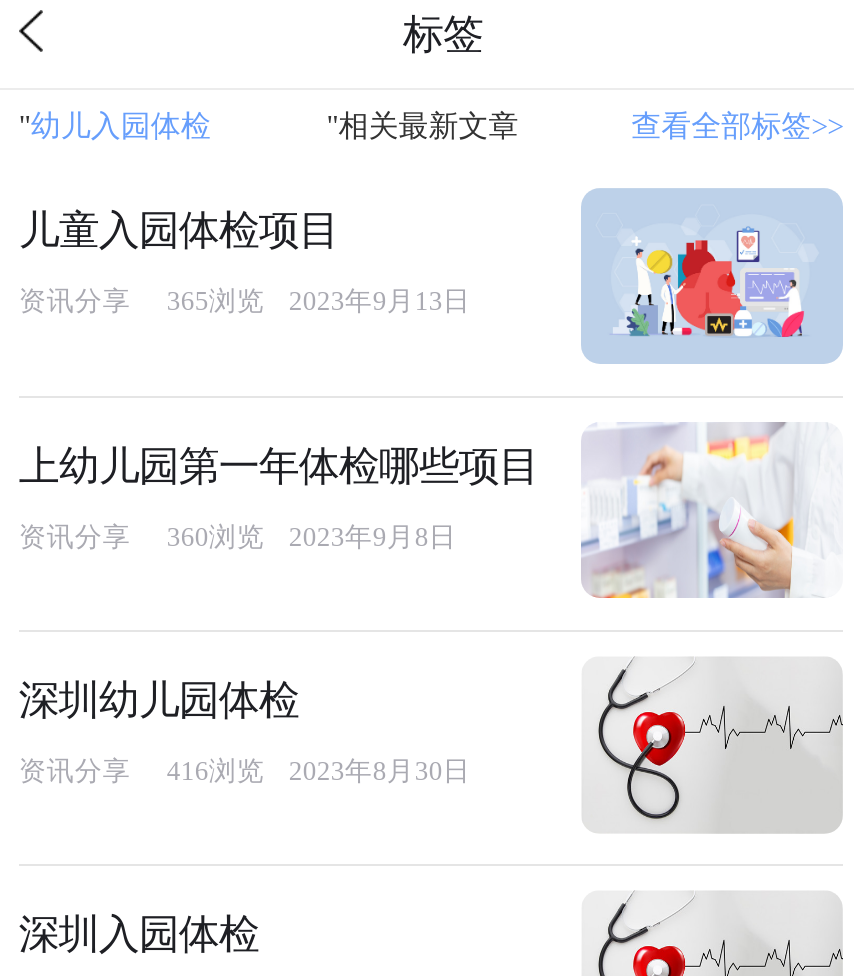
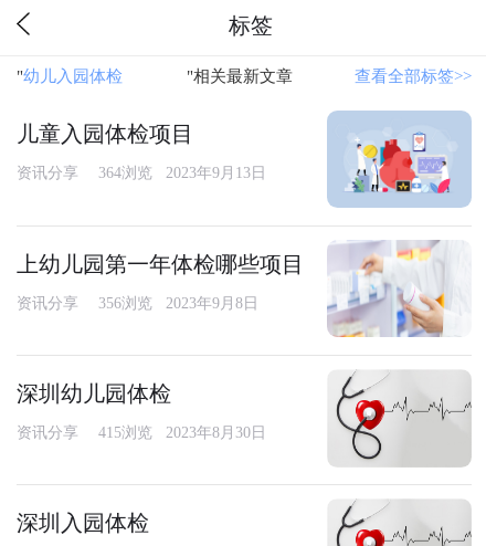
- 资讯分享 365浏览 2023年9月13日
+ 资讯分享 364浏览 2023年9月13日

- 资讯分享 360浏览 2023年9月8日
+ 资讯分享 356浏览 2023年9月8日

- 资讯分享 416浏览 2023年8月30日
+ 资讯分享 415浏览 2023年8月30日
